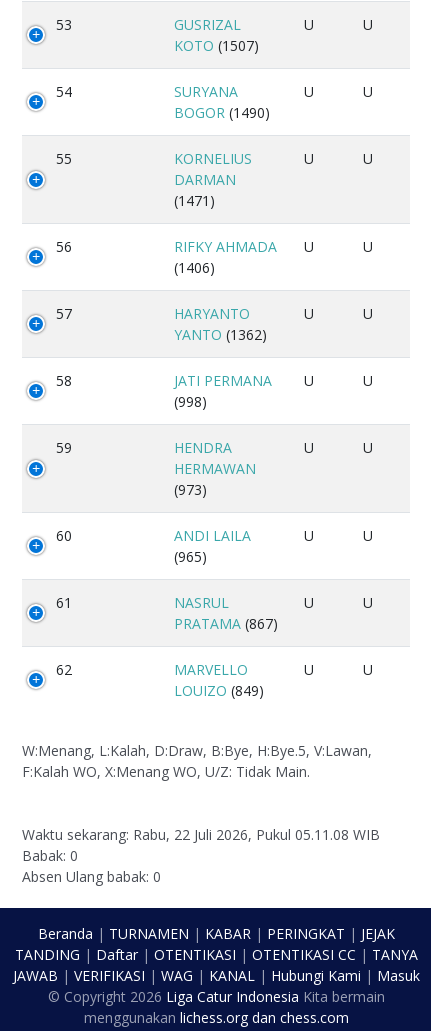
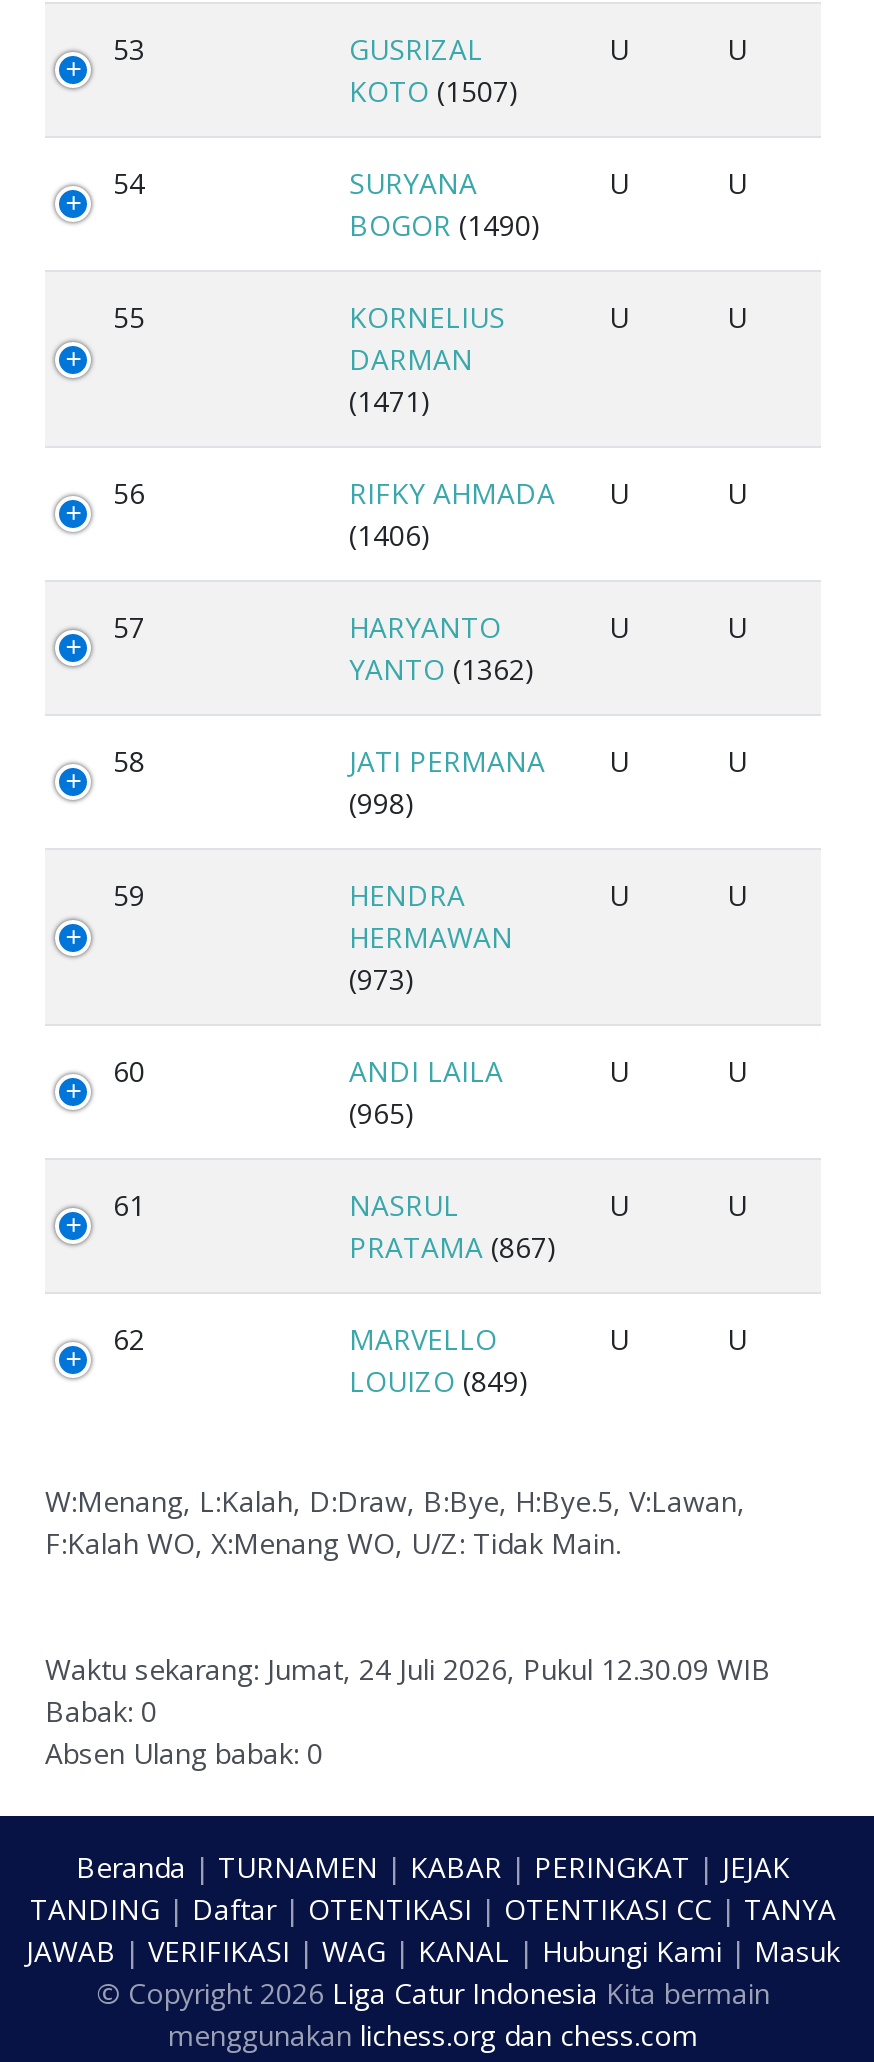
- Waktu sekarang: Rabu, 22 Juli 2026, Pukul 05.11.08 WIB
+ Waktu sekarang: Jumat, 24 Juli 2026, Pukul 12.30.09 WIB
